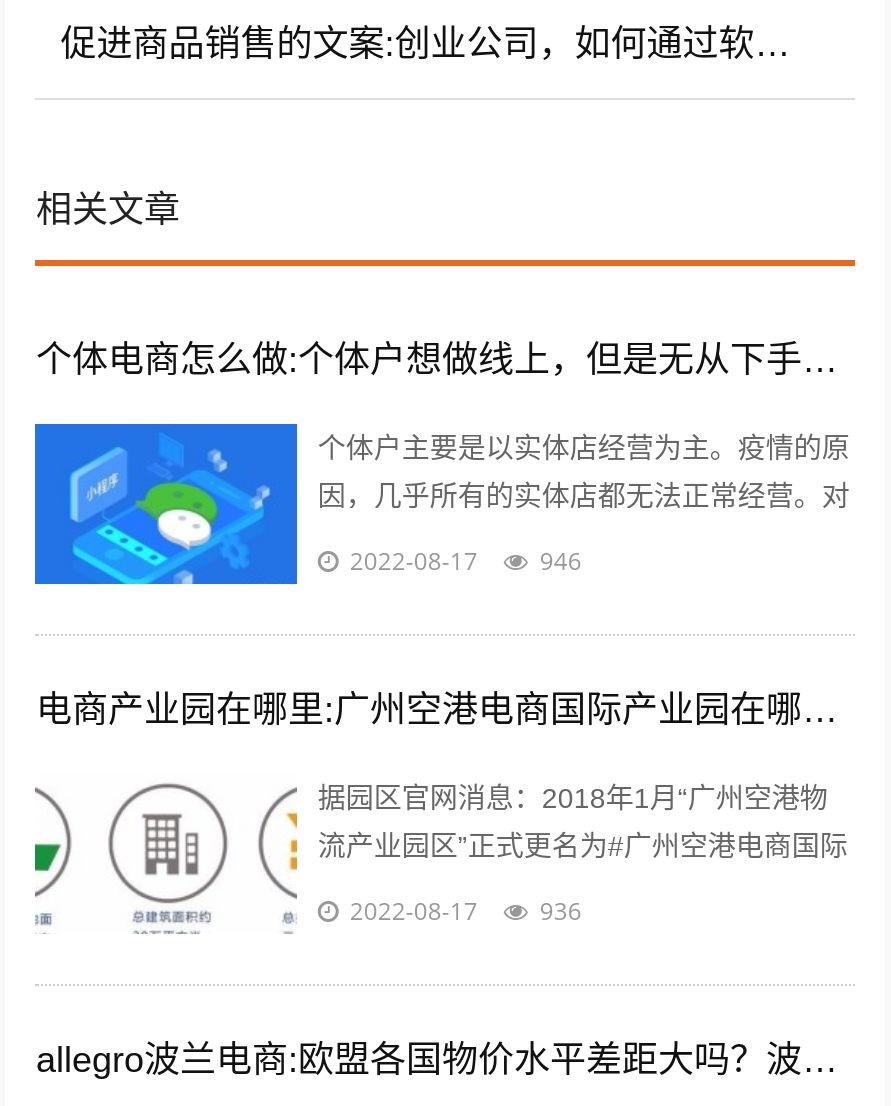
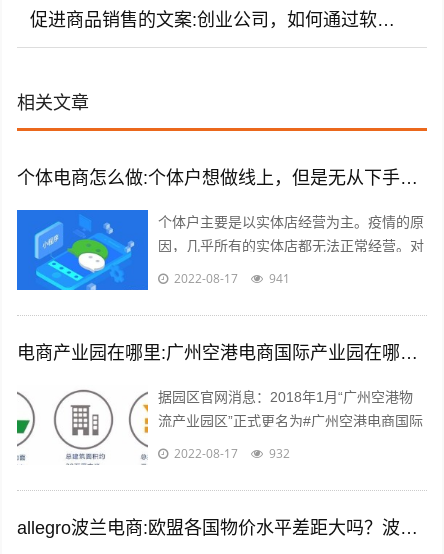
- 946
+ 941

- 936
+ 932
